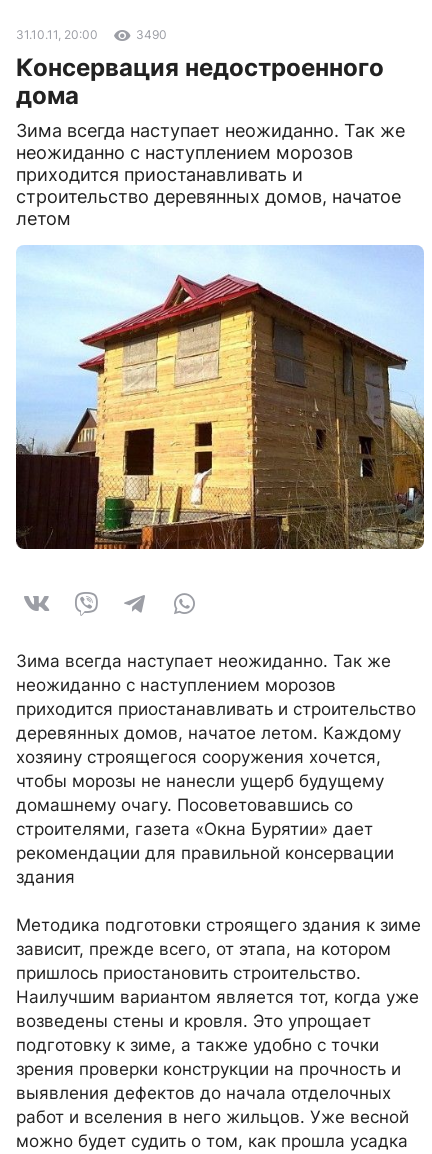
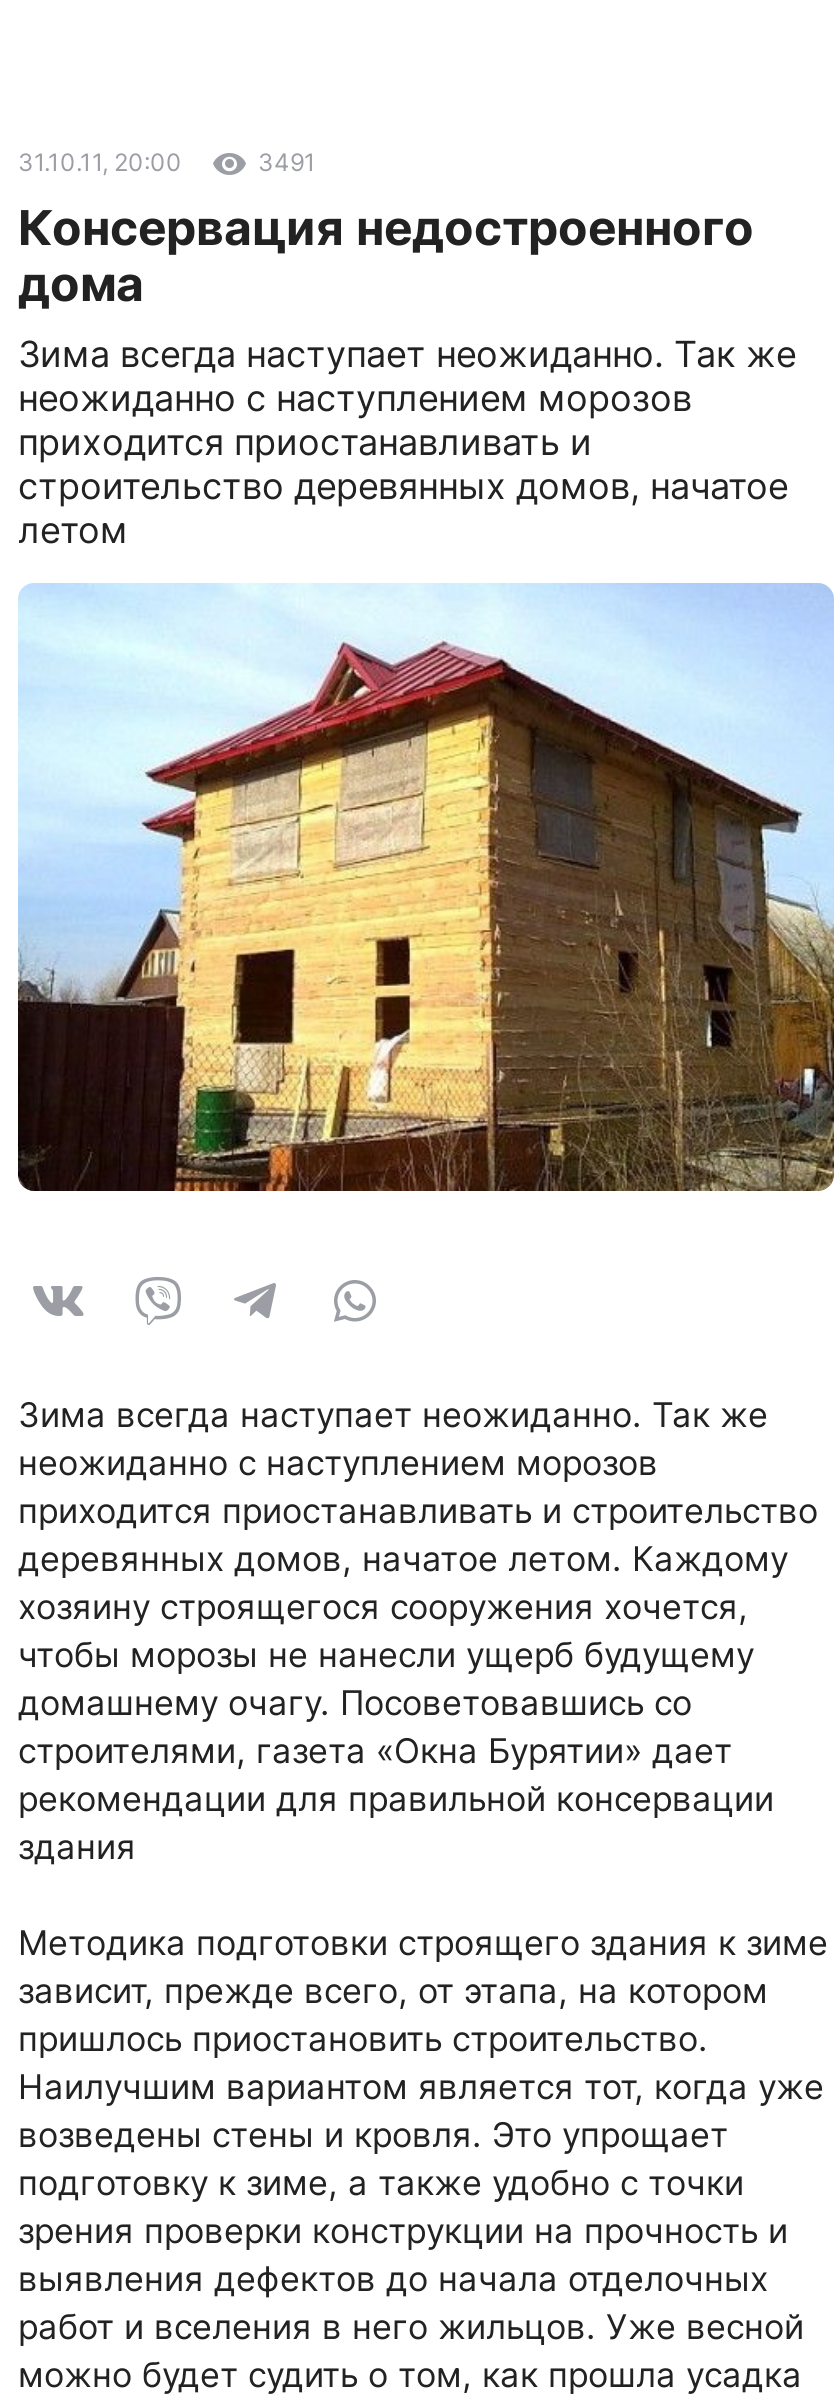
- 3490
+ 3491
